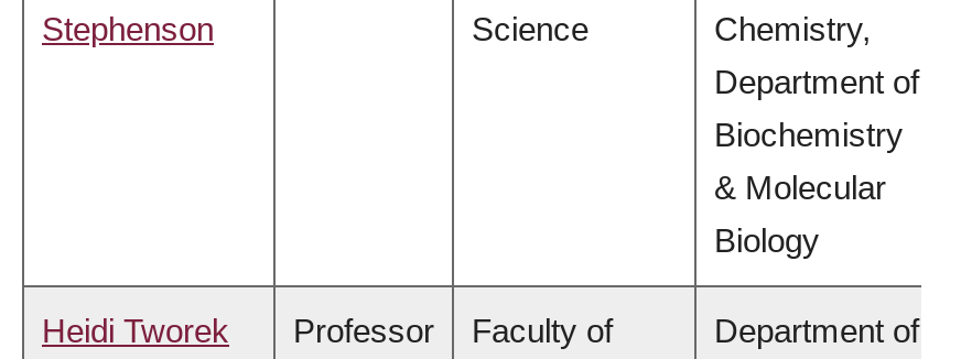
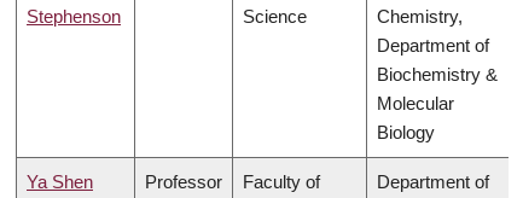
- Heidi Tworek
+ Ya Shen
